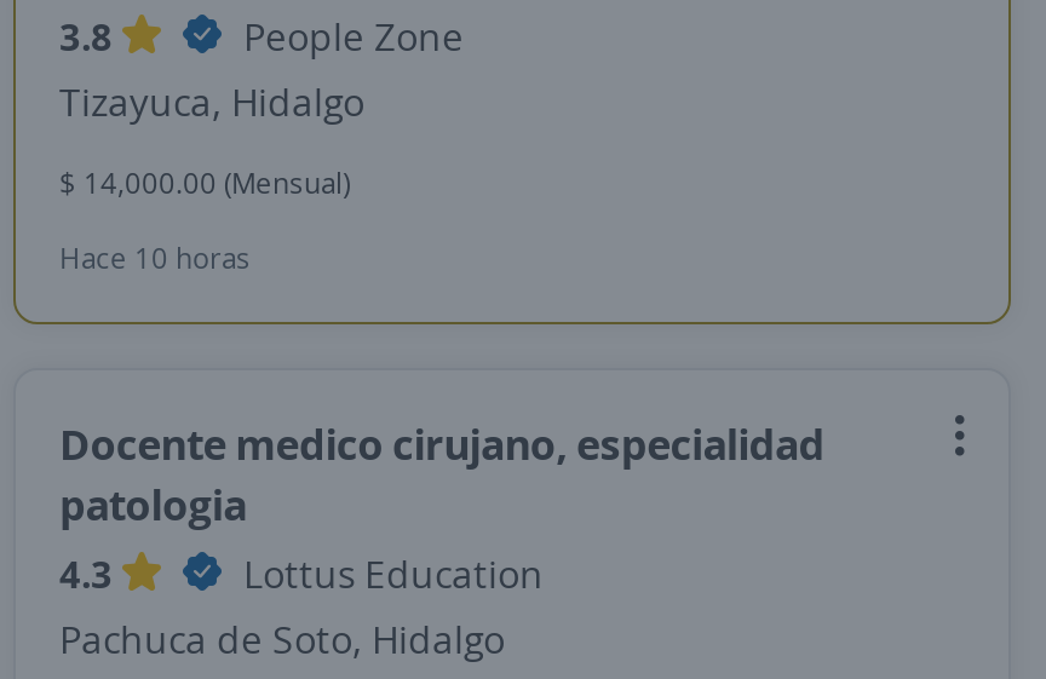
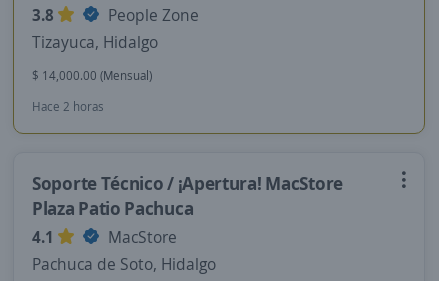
- Hace 10 horas
+ Hace 2 horas

- Docente medico cirujano, especialidad
- patologia
- 4.3
- Lottus Education
+ Soporte Técnico / ¡Apertura! MacStore
+ Plaza Patio Pachuca
+ 4.1
+ MacStore
